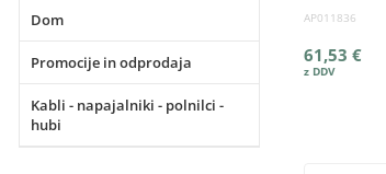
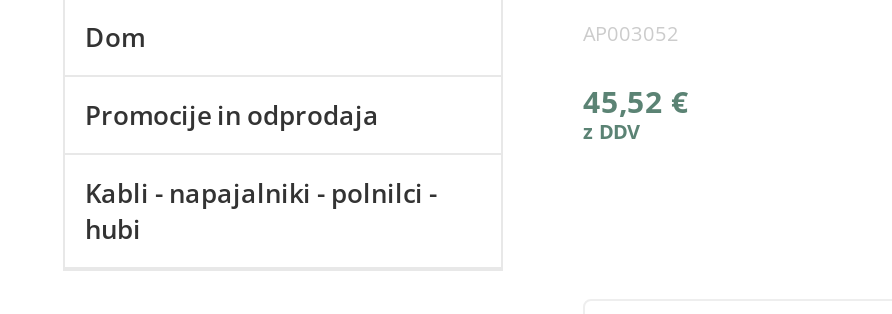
- AP011836
+ AP003052

- 61,53 €
+ 45,52 €
